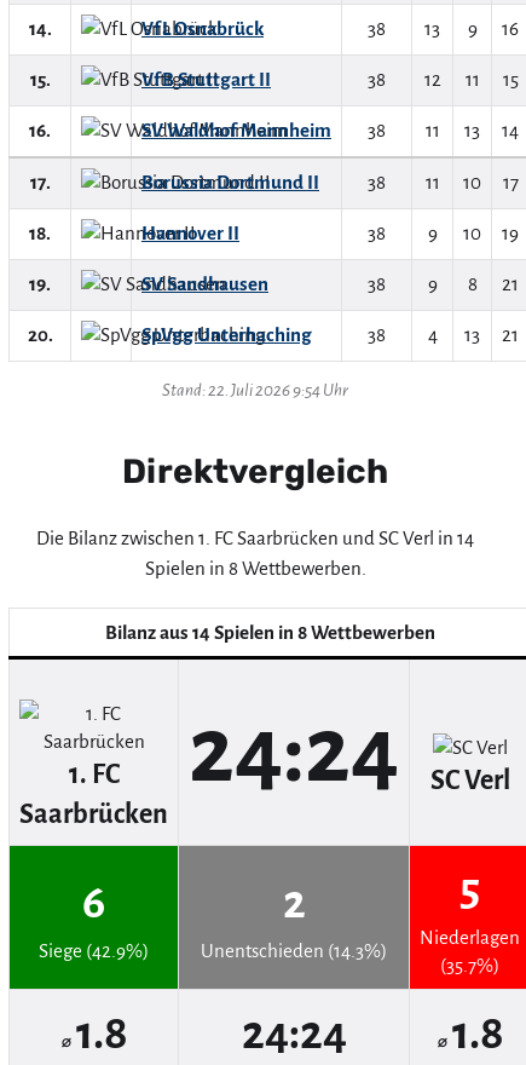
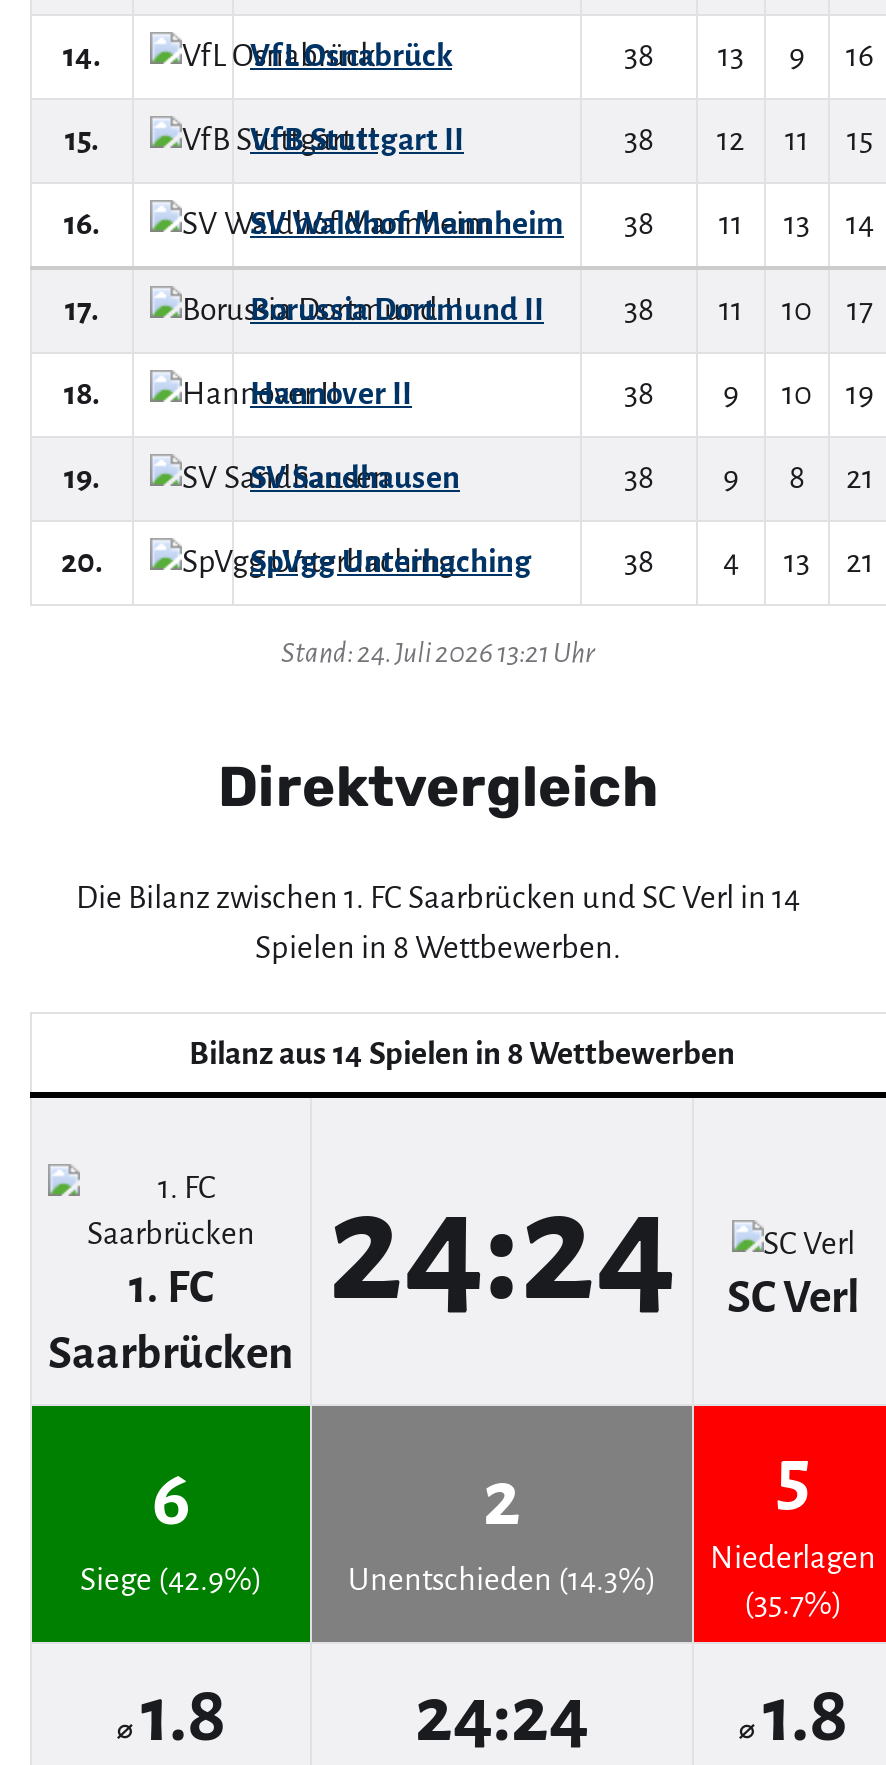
- Stand: 22. Juli 2026 9:54 Uhr
+ Stand: 24. Juli 2026 13:21 Uhr
